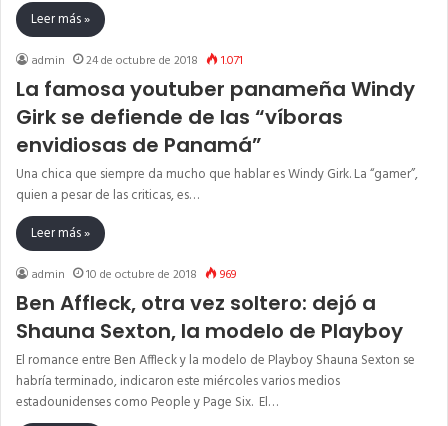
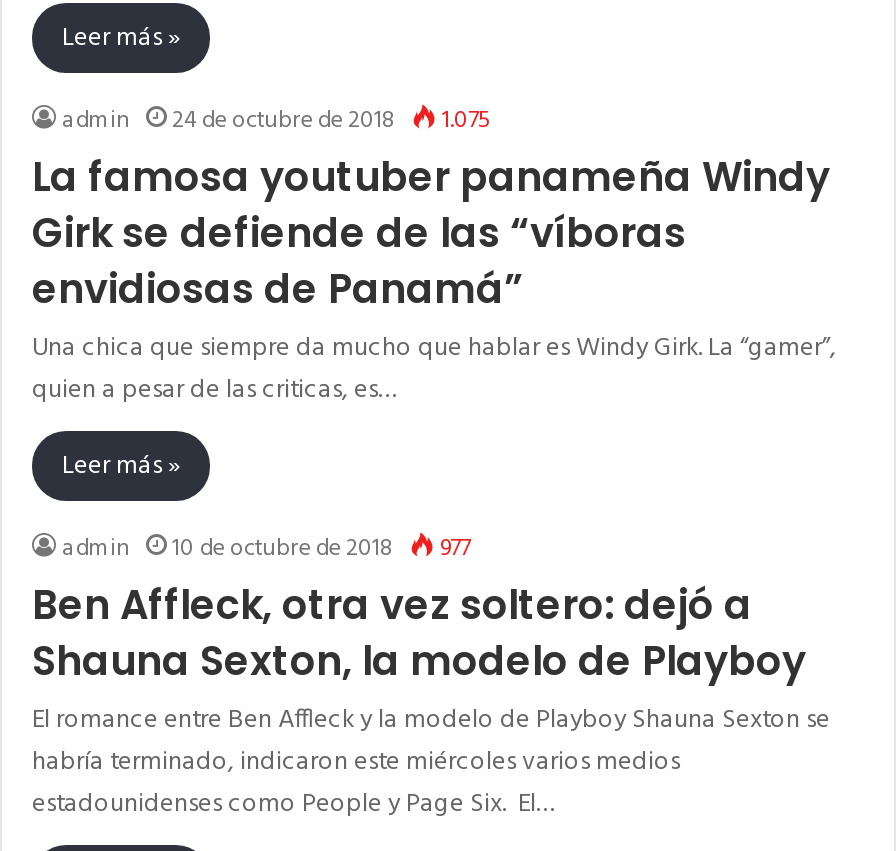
- admin 24 de octubre de 2018 1.071
+ admin 24 de octubre de 2018 1.075

- admin 10 de octubre de 2018 969
+ admin 10 de octubre de 2018 977
